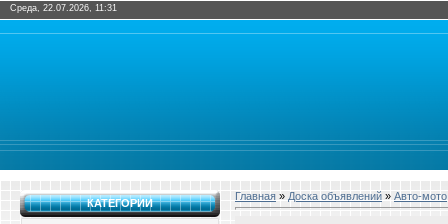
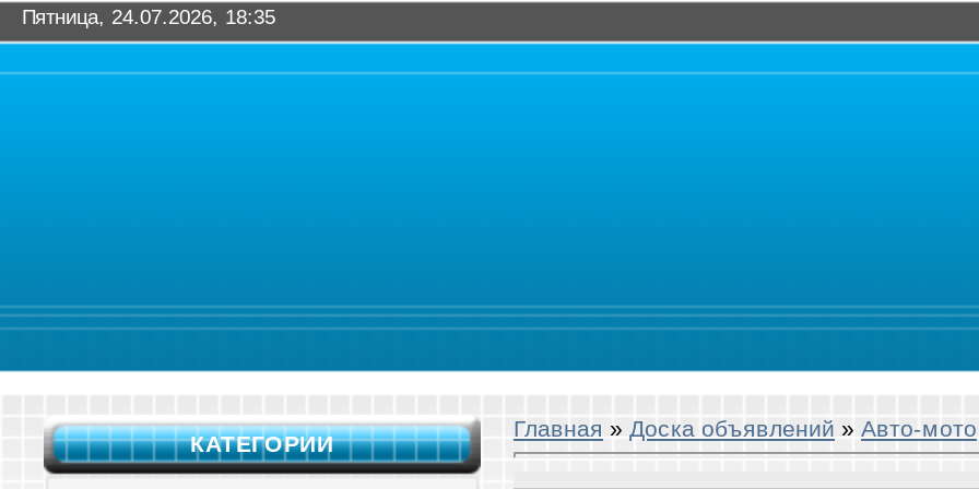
- Среда, 22.07.2026, 11:31
+ Пятница, 24.07.2026, 18:35
